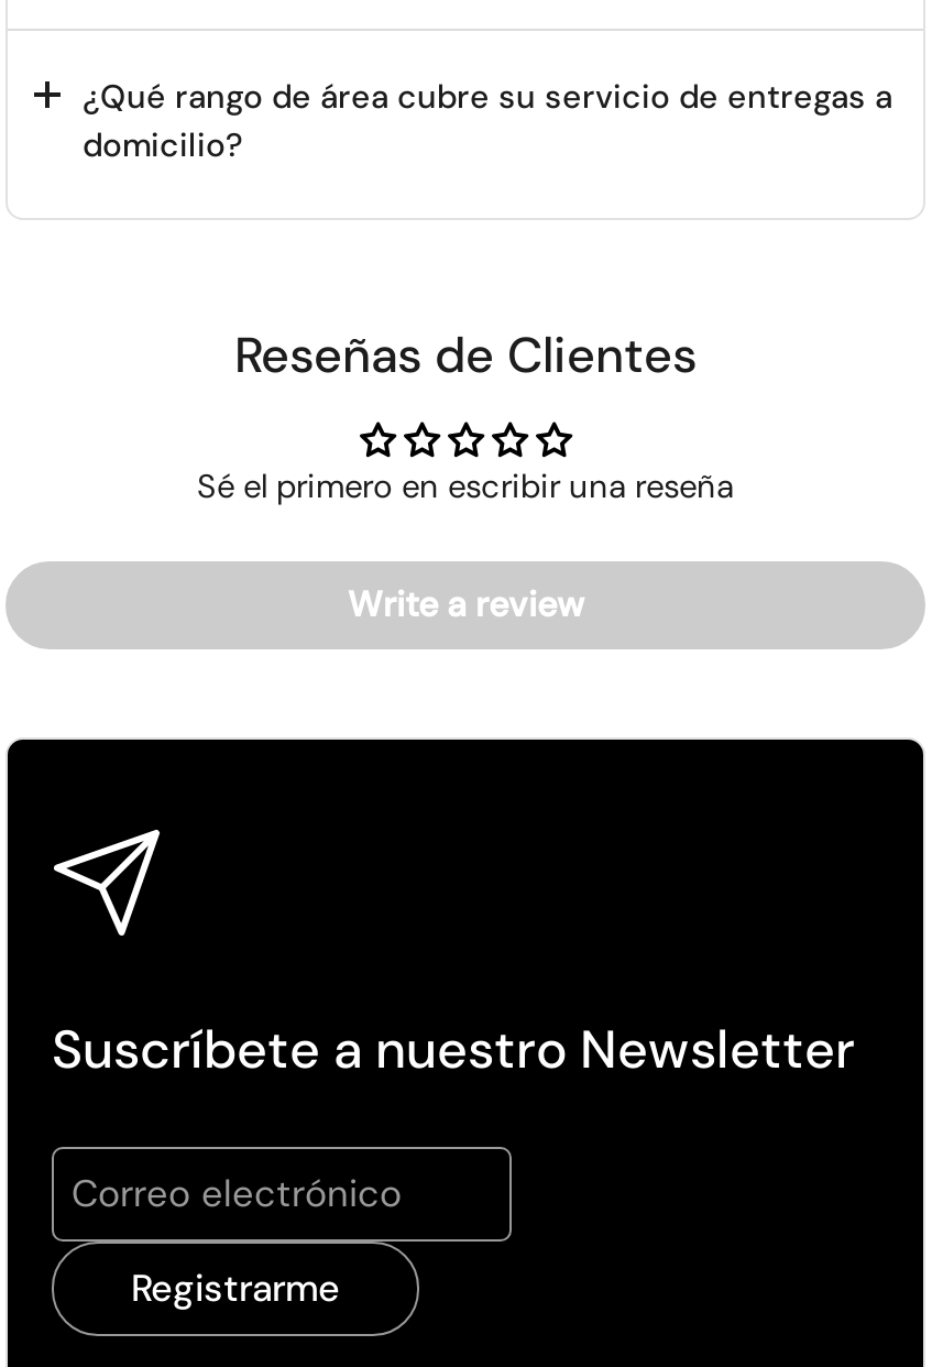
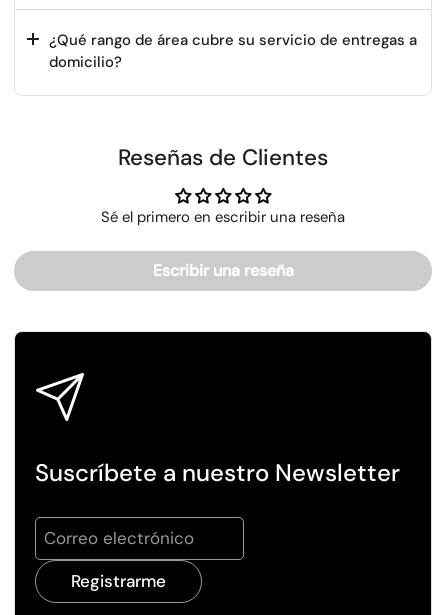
- Write a review
+ Escribir una reseña
